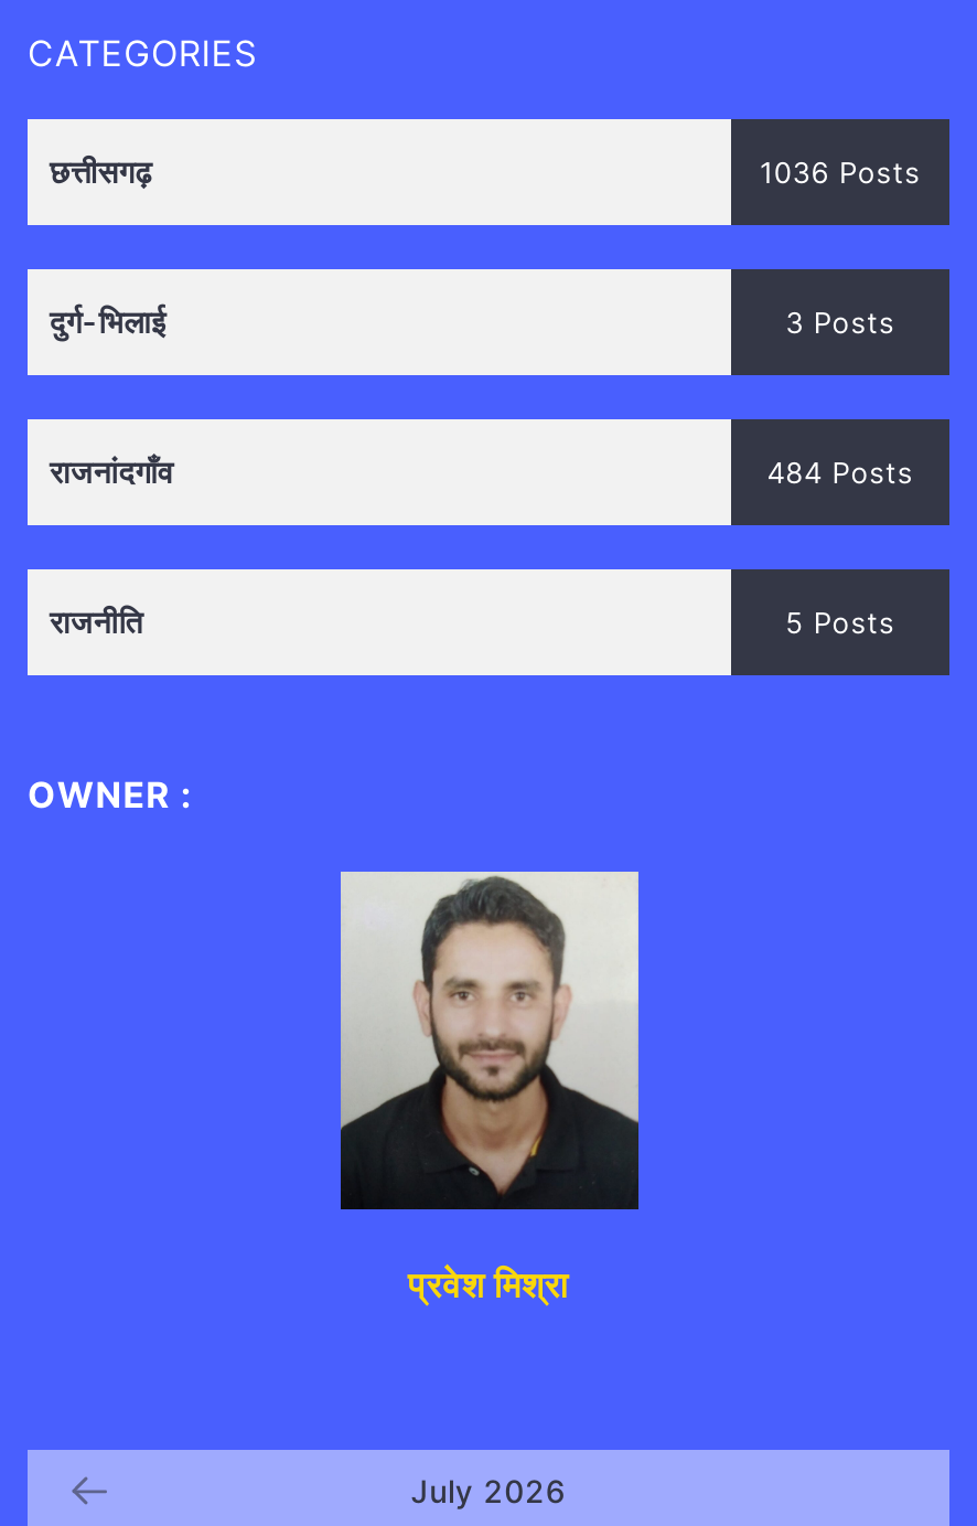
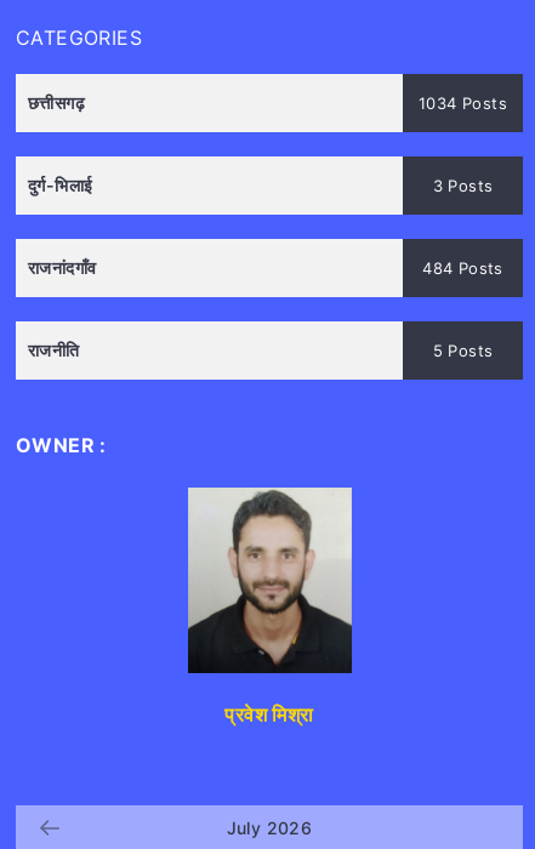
- 1036 Posts
+ 1034 Posts
